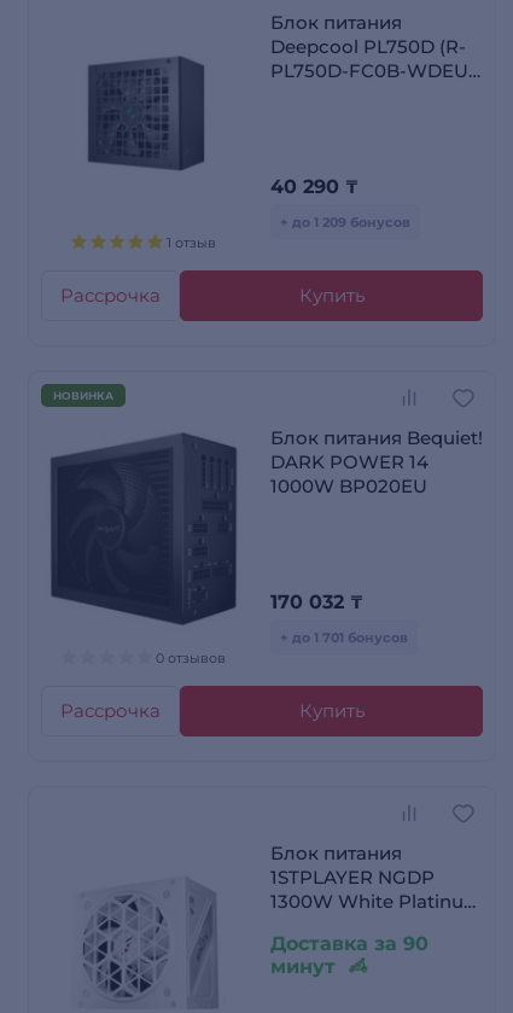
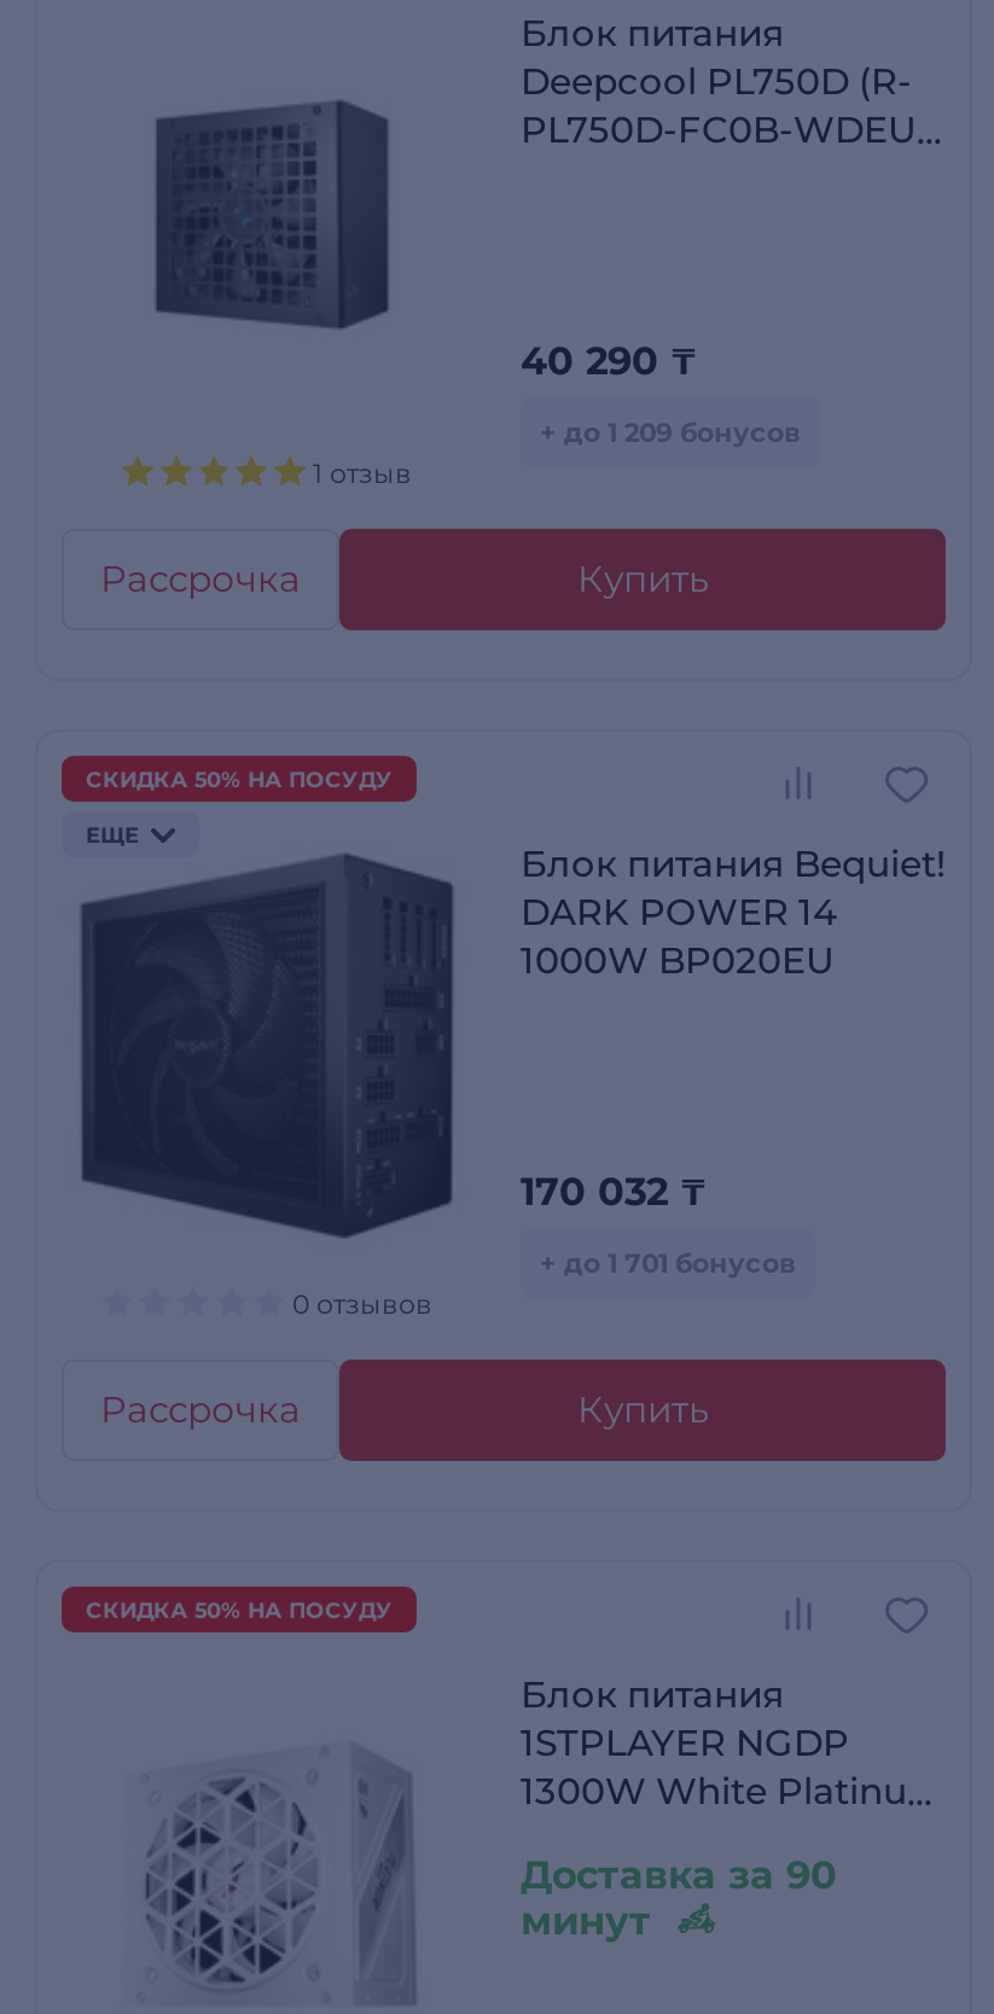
- НОВИНКА
+ СКИДКА 50% НА ПОСУДУ
+ ЕЩЕ

+ СКИДКА 50% НА ПОСУДУ
